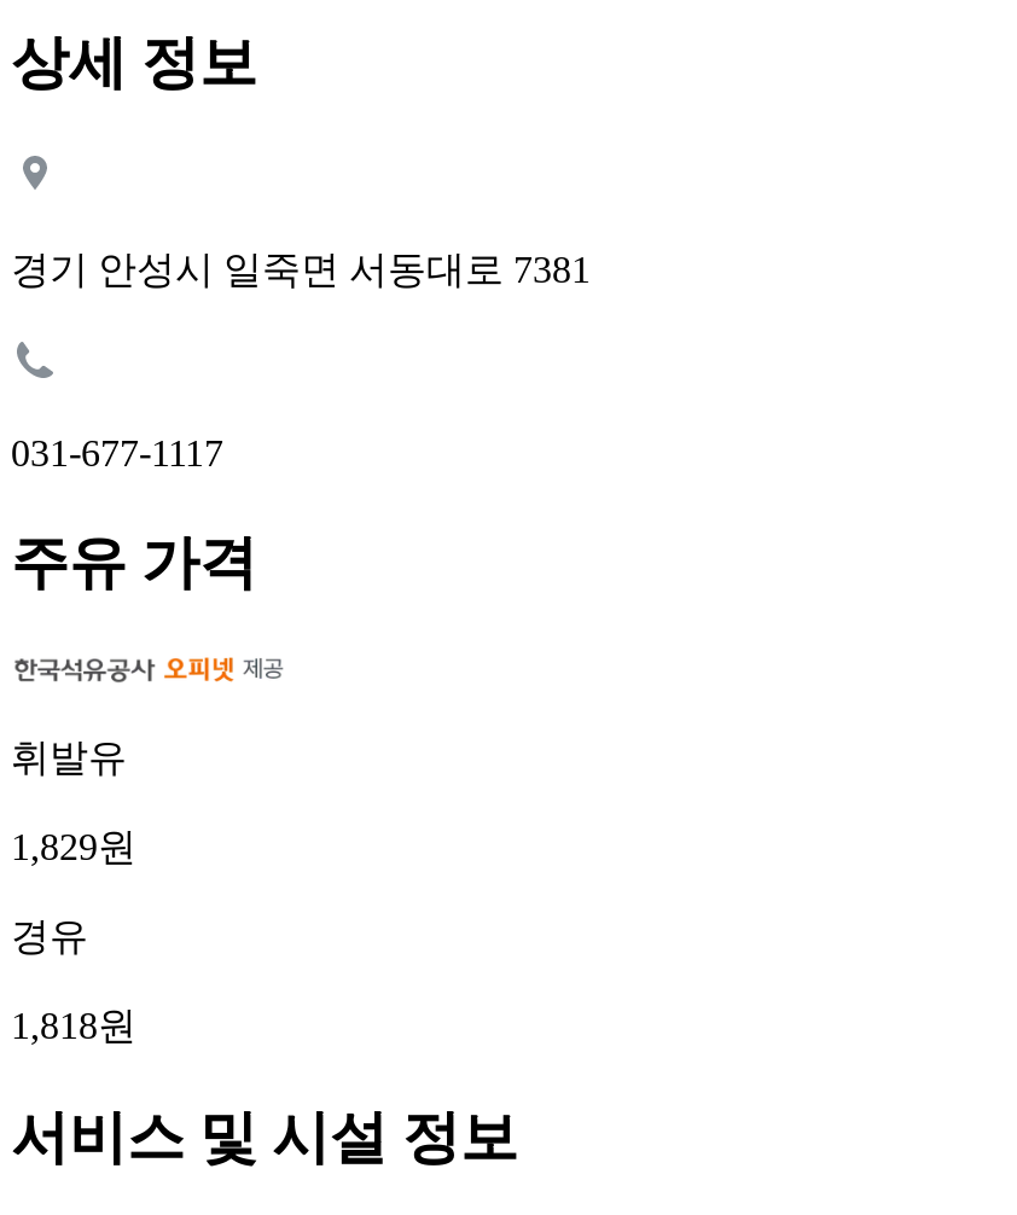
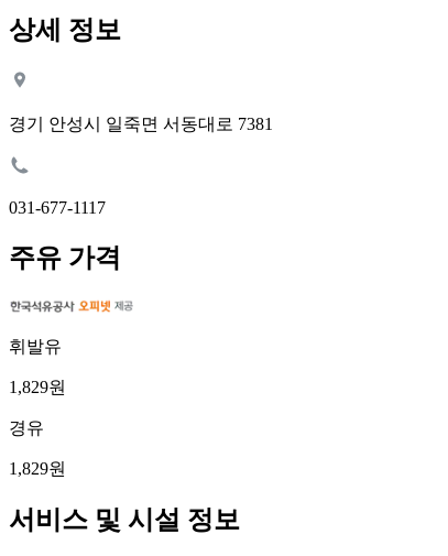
- 1,818원
+ 1,829원
